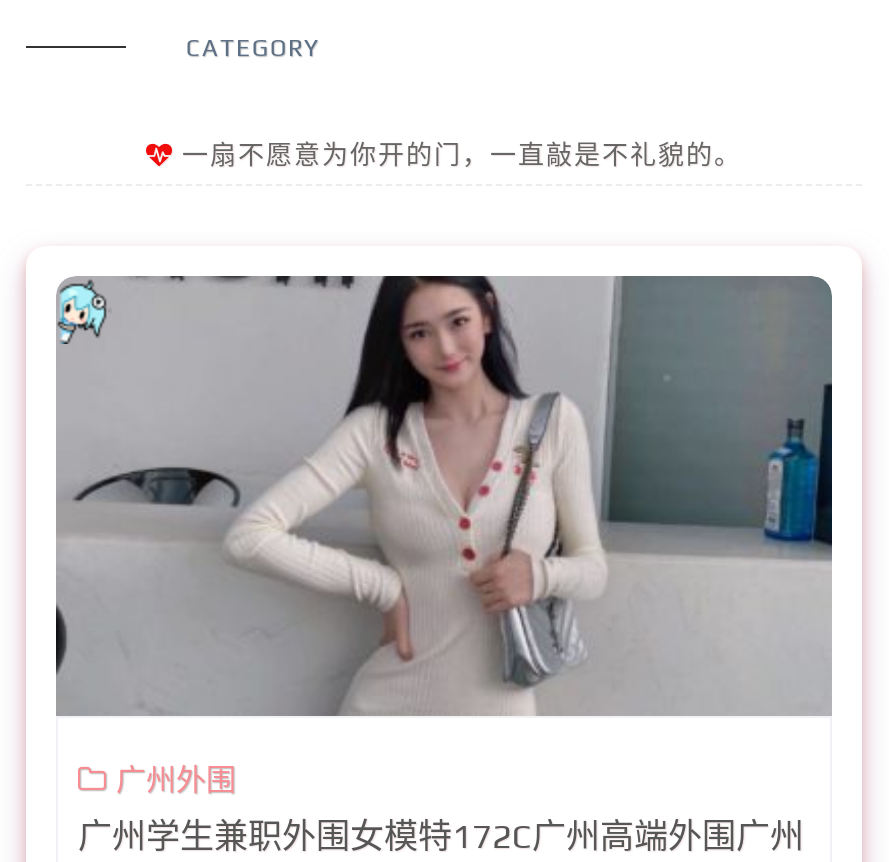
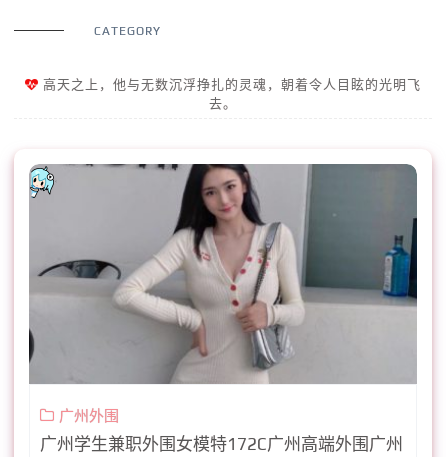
- 一扇不愿意为你开的门，一直敲是不礼貌的。
+ 高天之上，他与无数沉浮挣扎的灵魂，朝着令人目眩的光明飞
+ 去。
